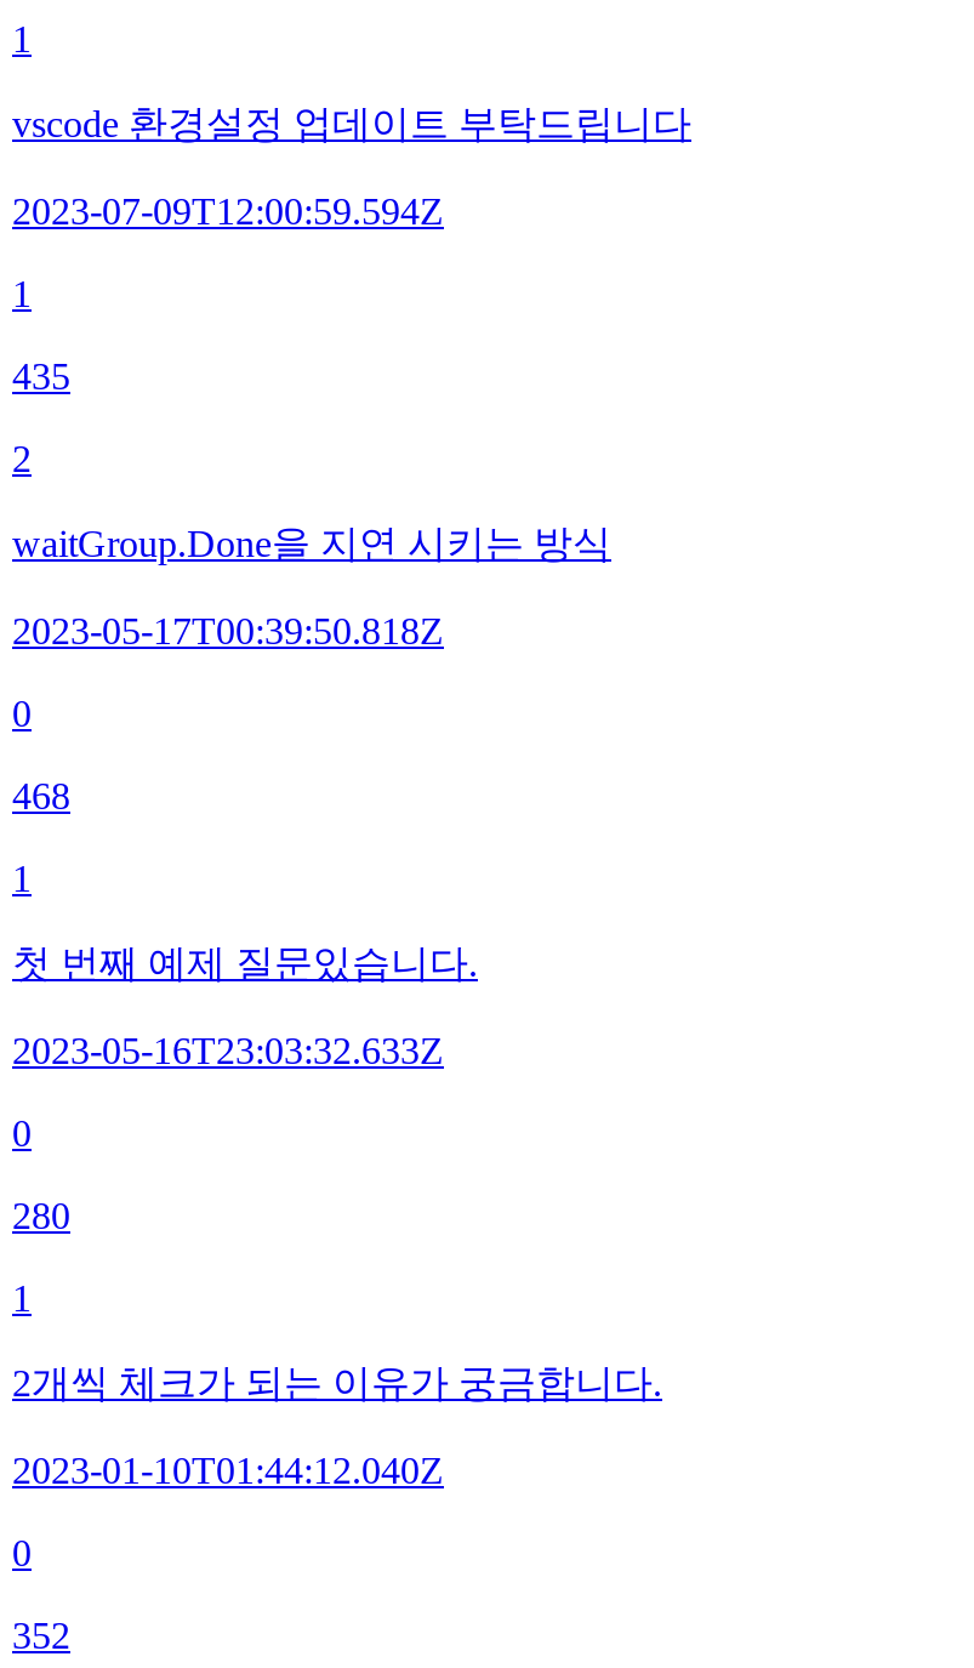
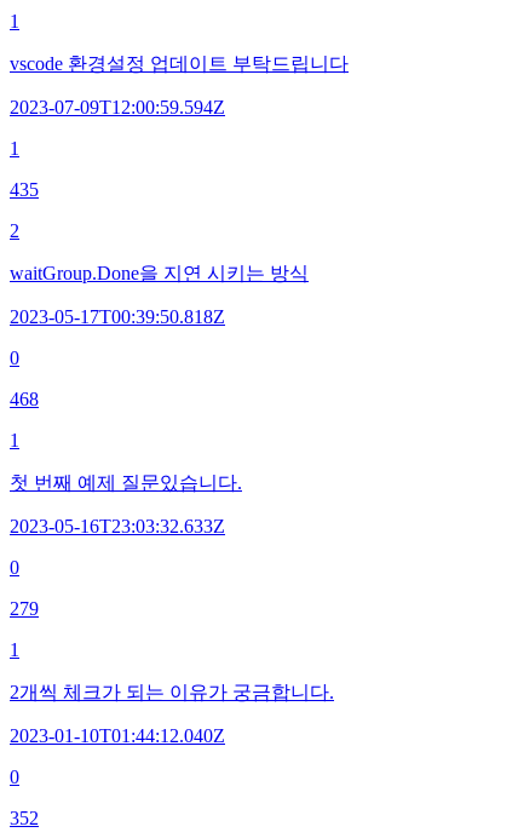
- 280
+ 279
